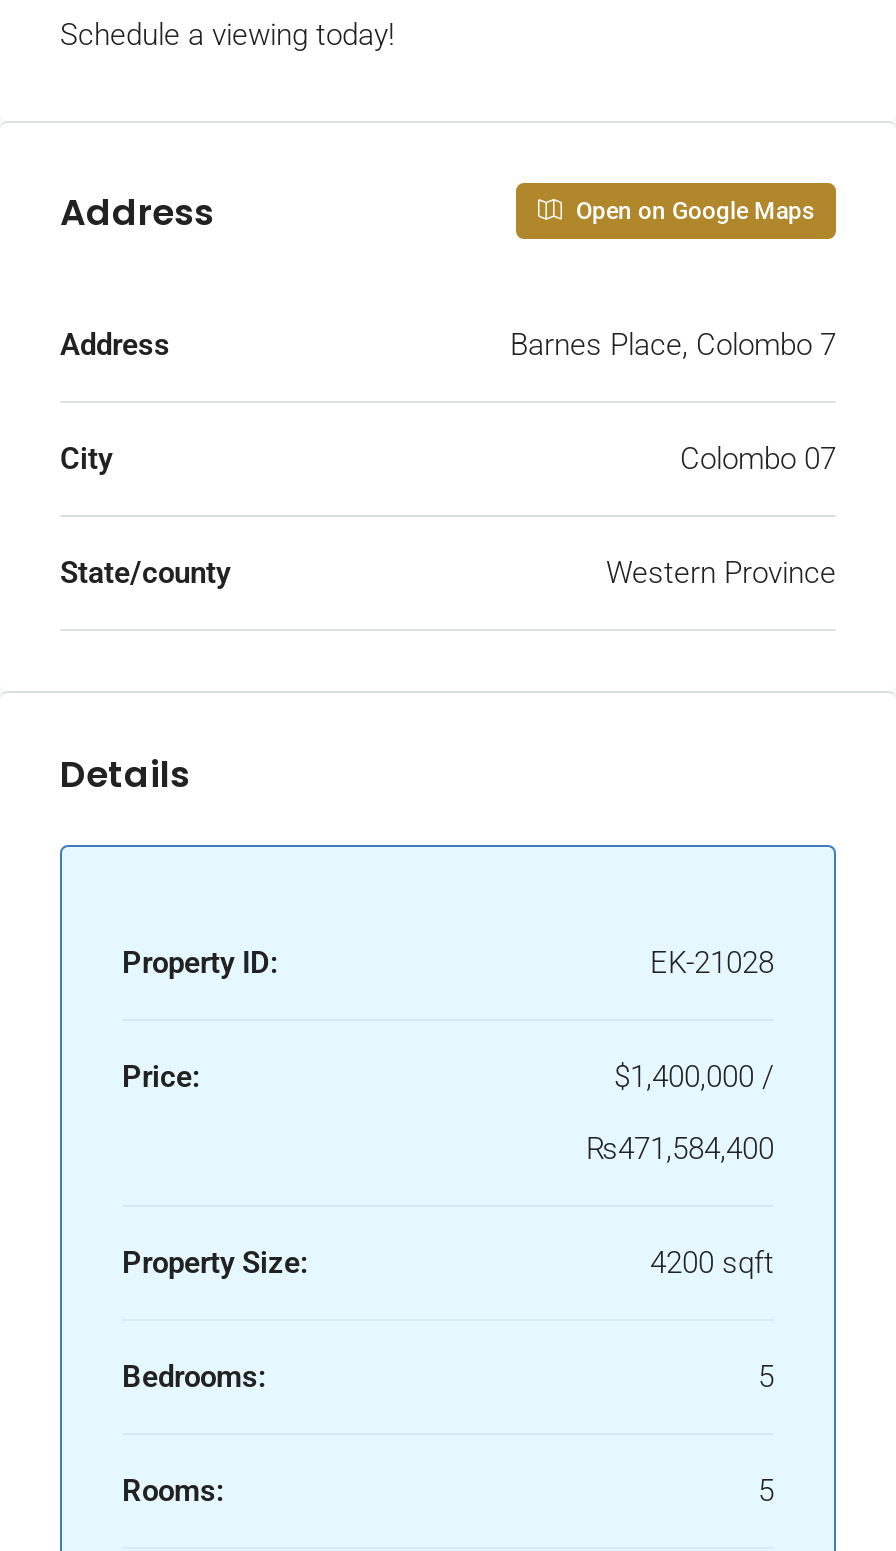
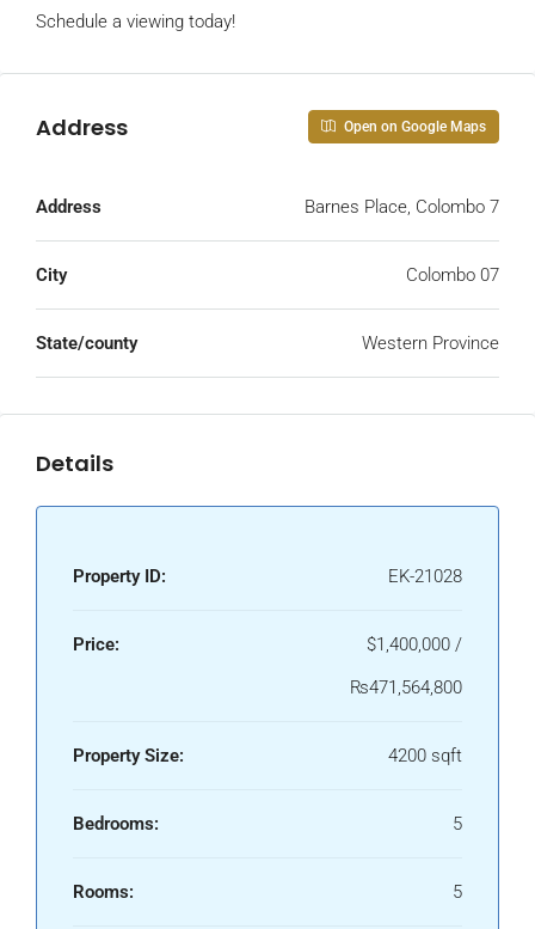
- ₨471,584,400
+ ₨471,564,800
